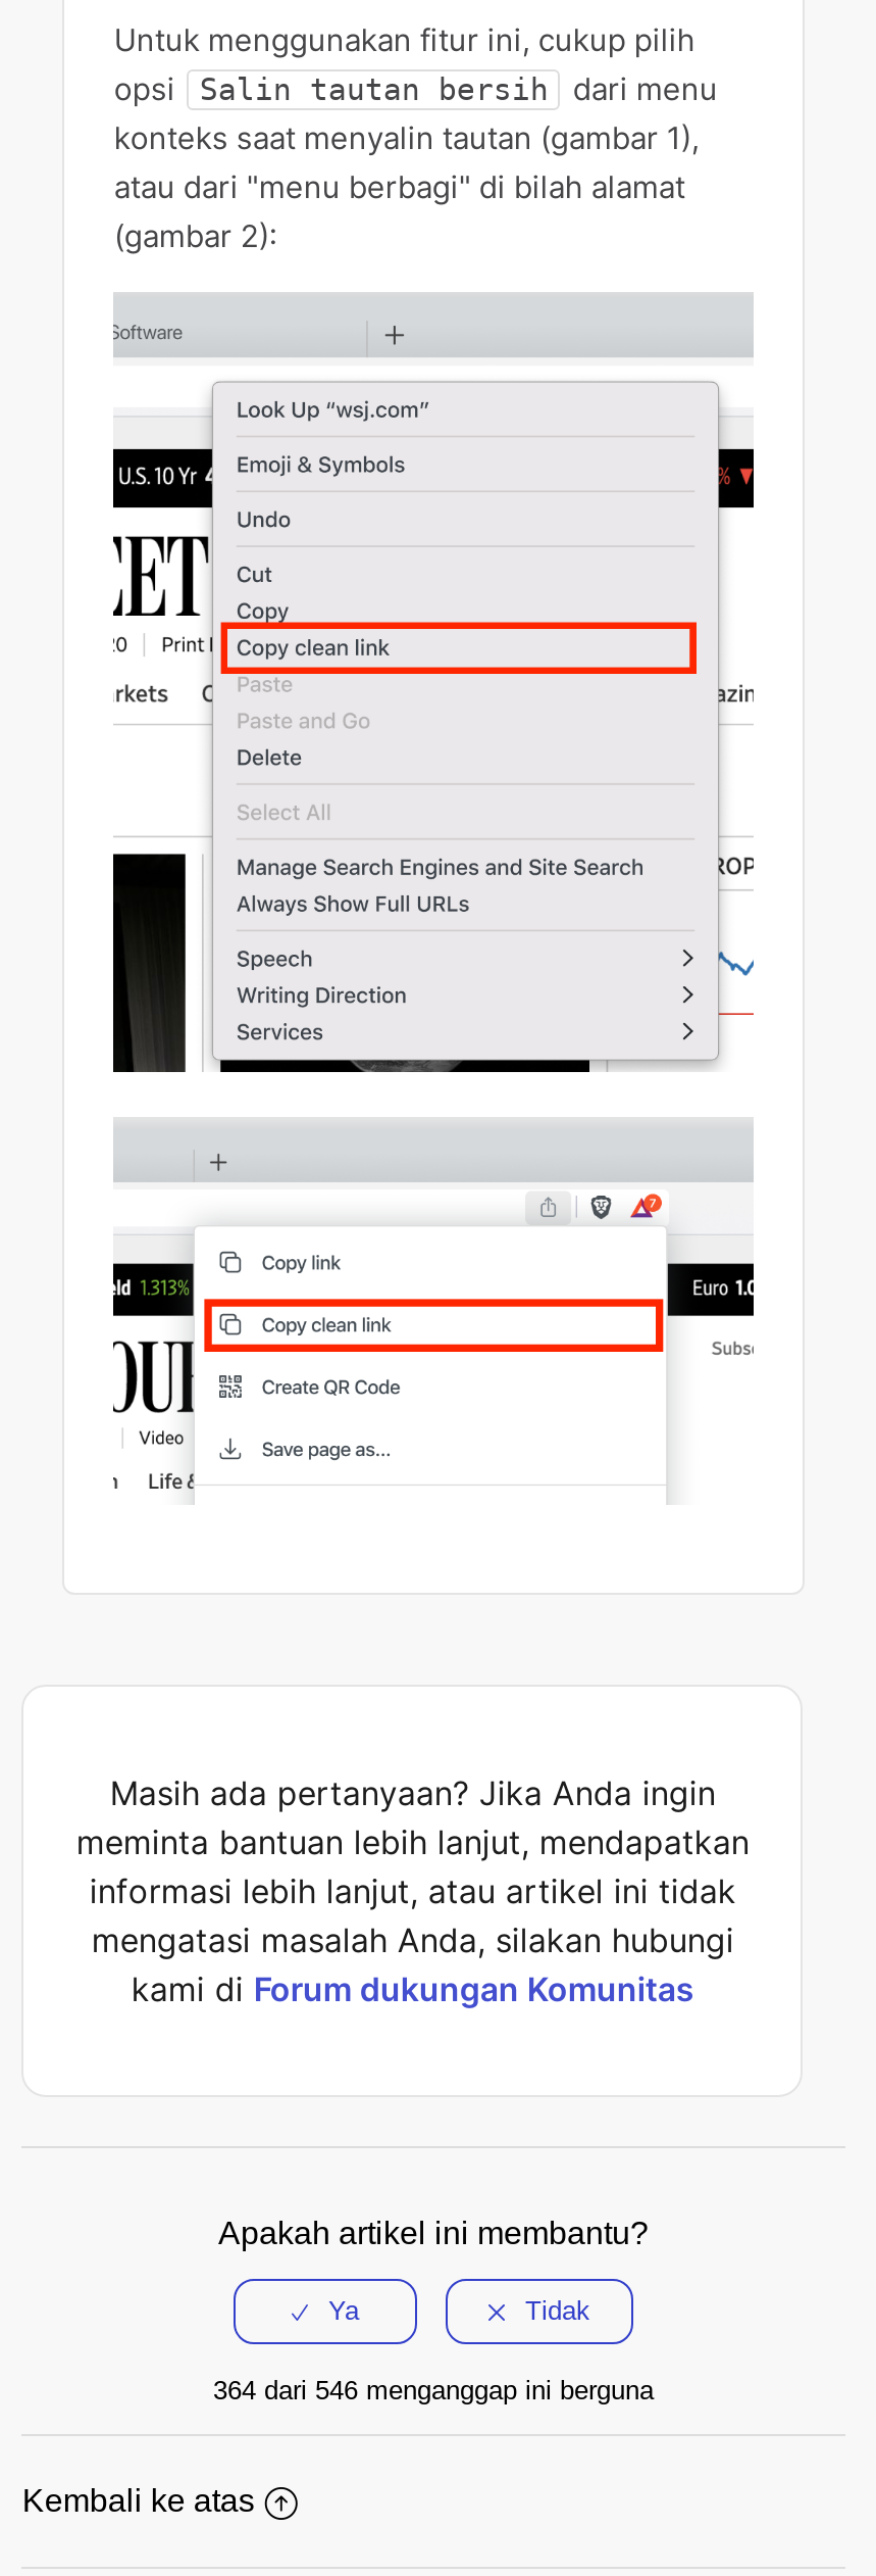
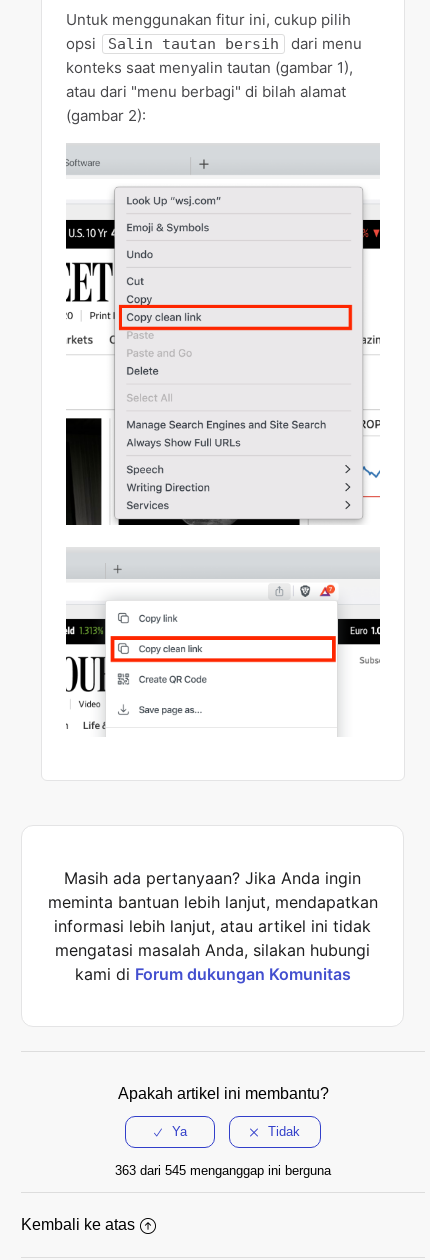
- 364 dari 546 menganggap ini berguna
+ 363 dari 545 menganggap ini berguna
